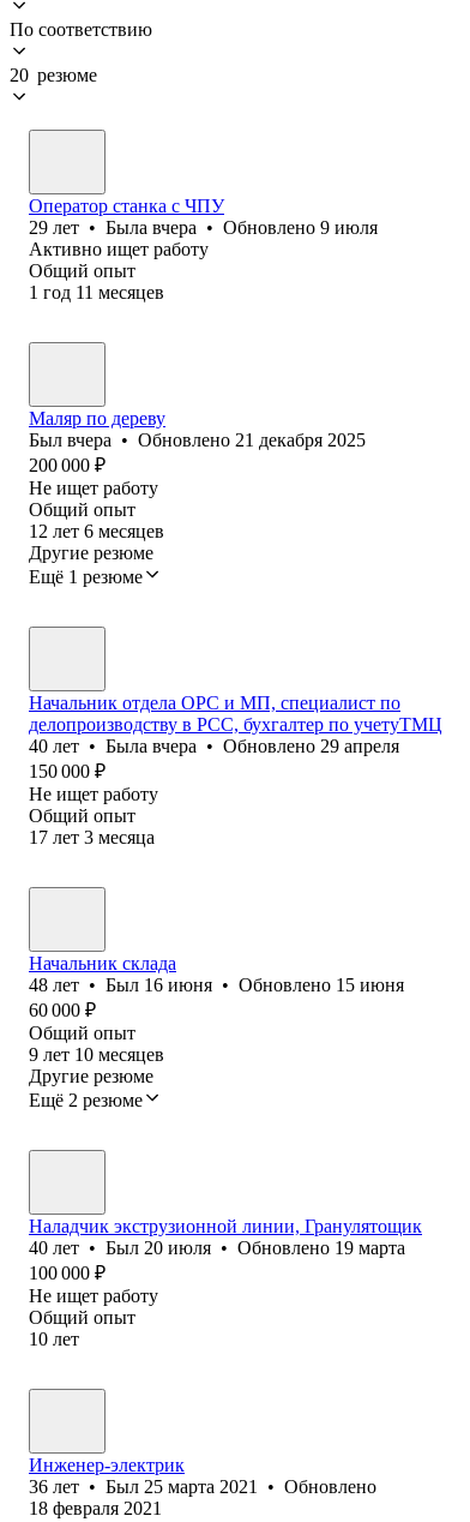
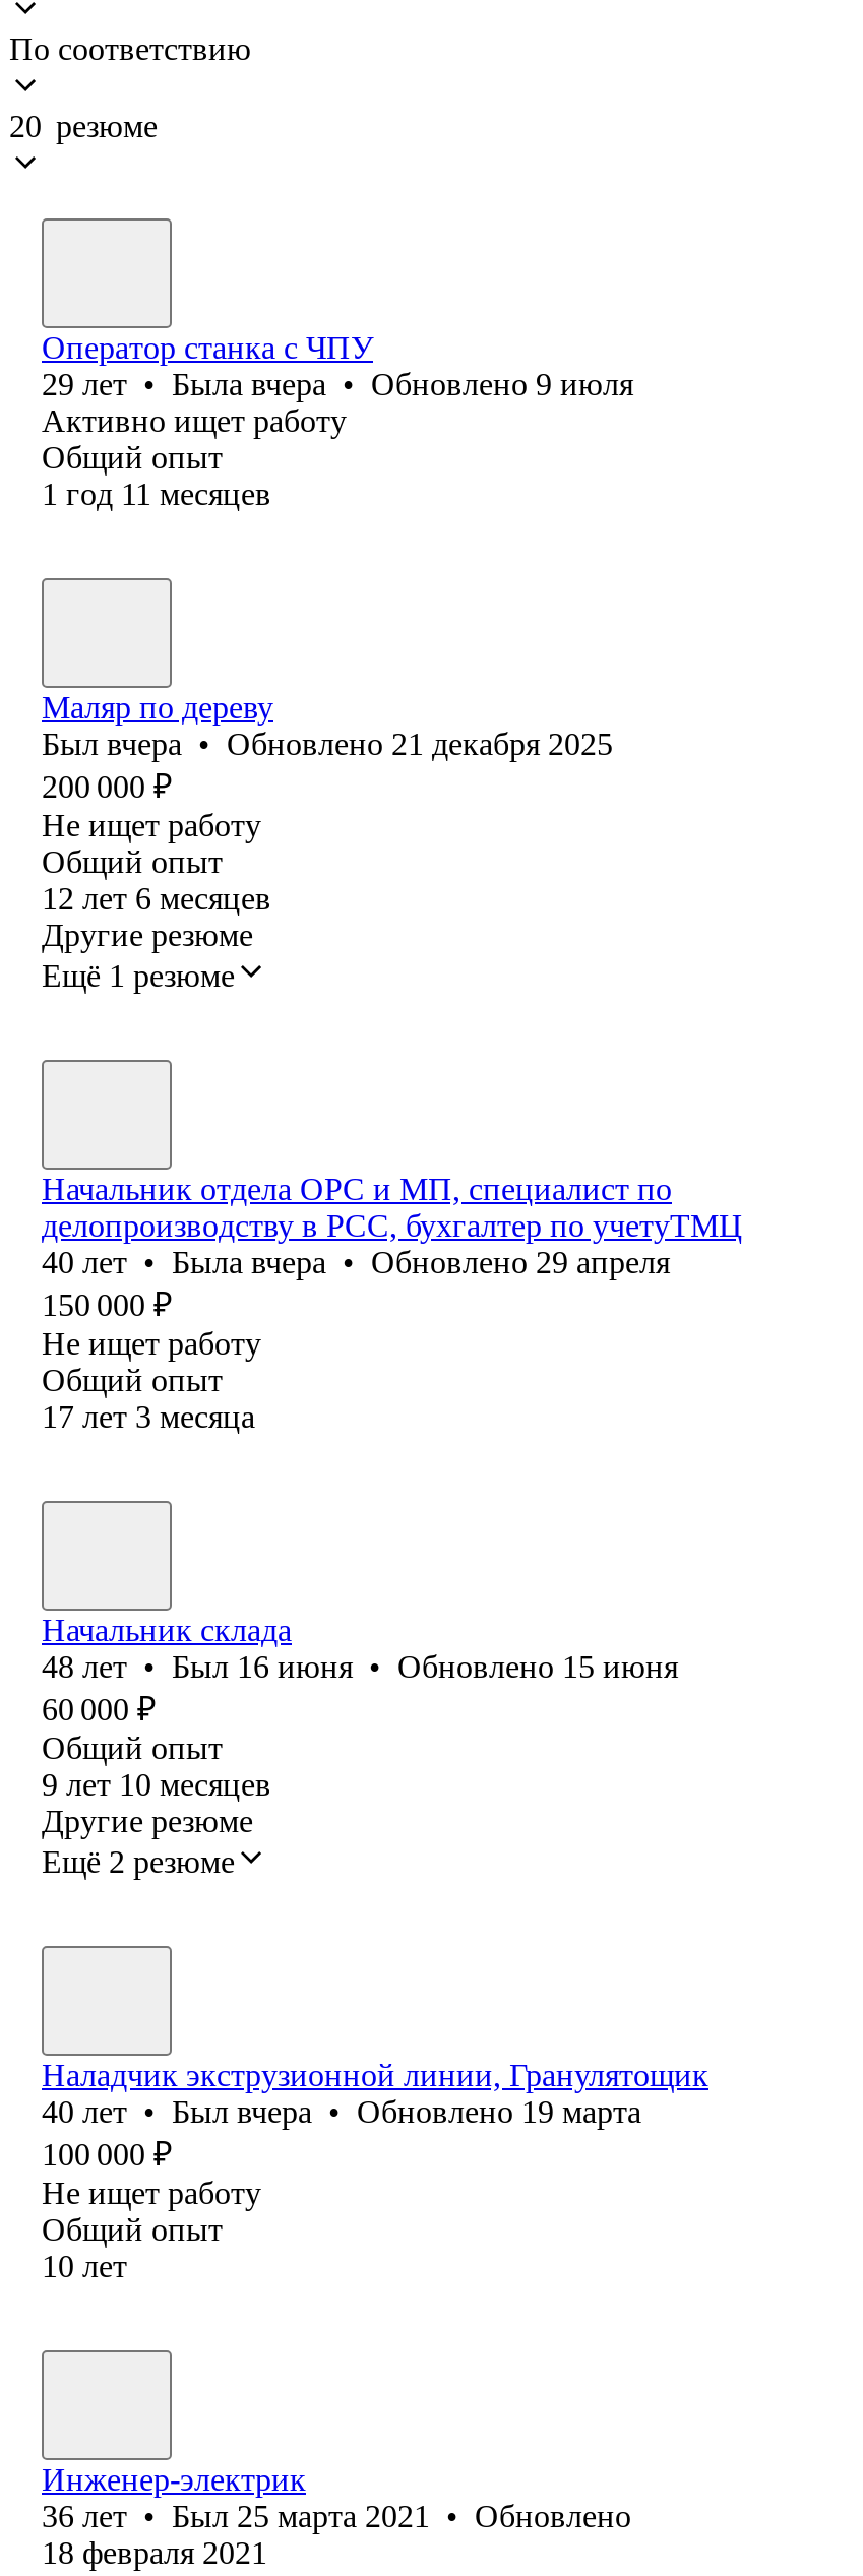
- 40 лет • Был 20 июля • Обновлено 19 марта
+ 40 лет • Был вчера • Обновлено 19 марта
